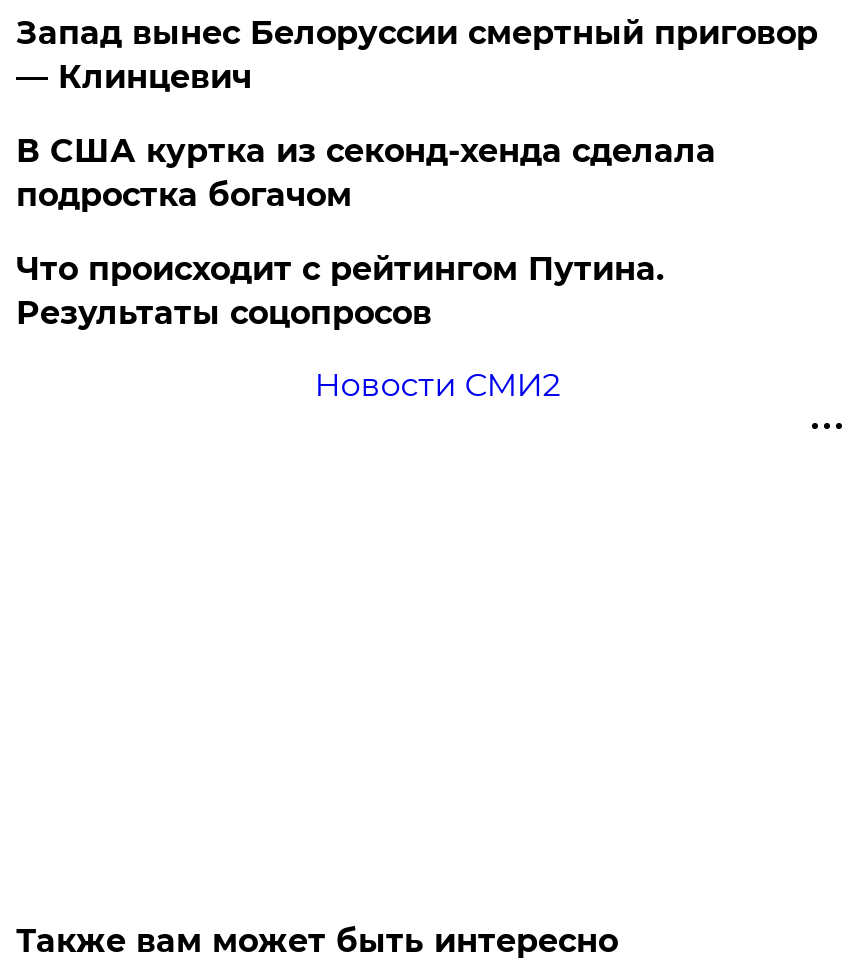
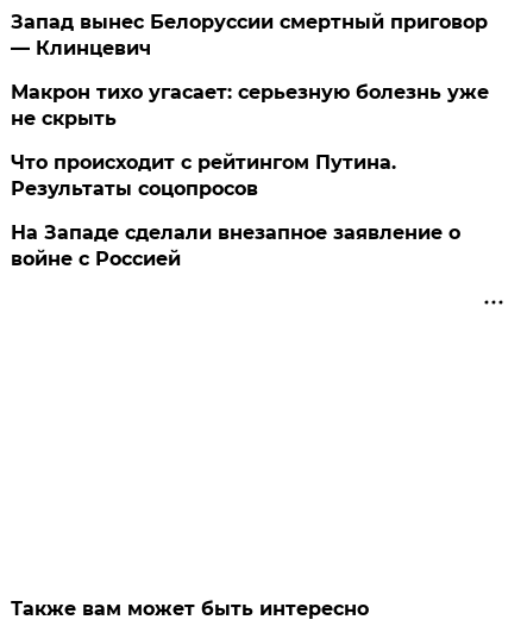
- В США куртка из секонд-хенда сделала
- подростка богачом
+ Макрон тихо угасает: серьезную болезнь уже
+ не скрыть

- Новости СМИ2
+ На Западе сделали внезапное заявление о
+ войне с Россией
